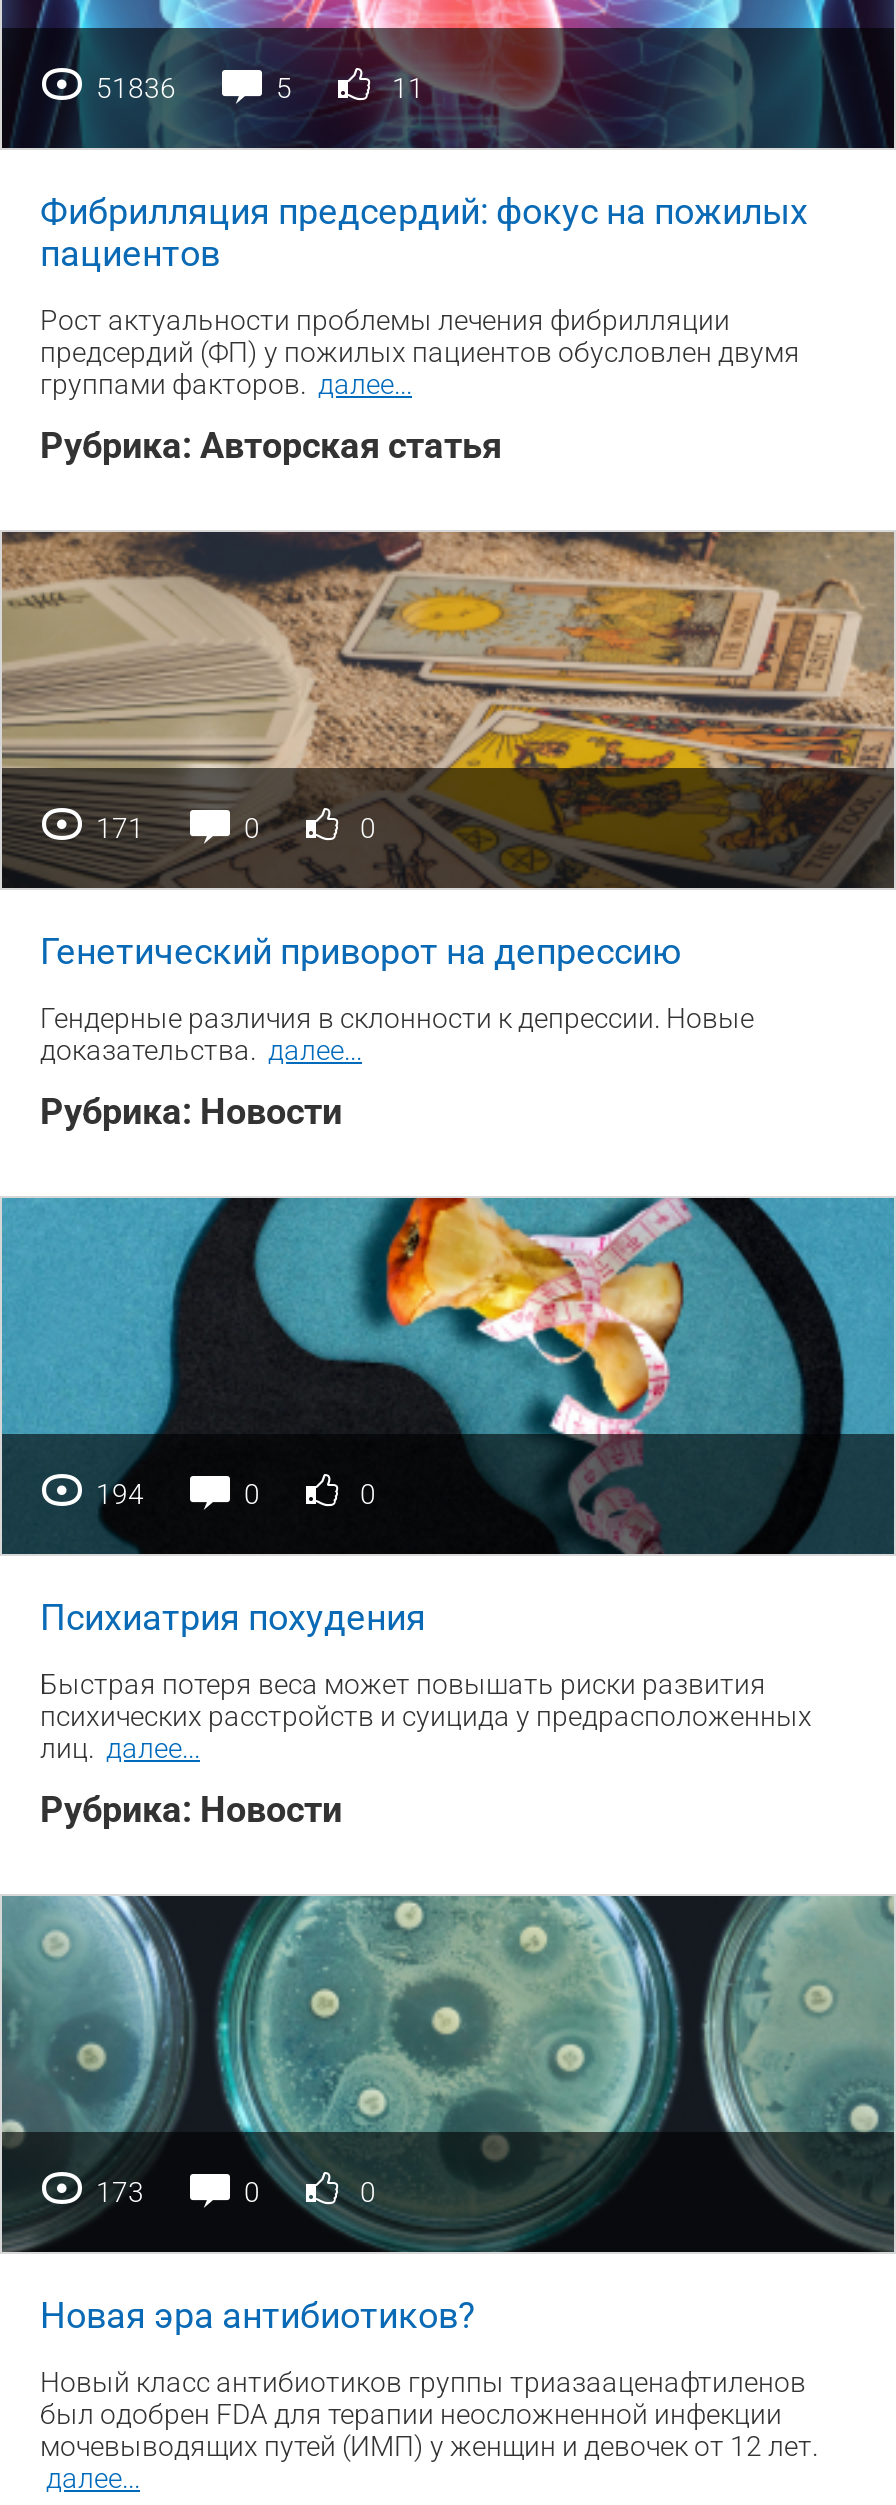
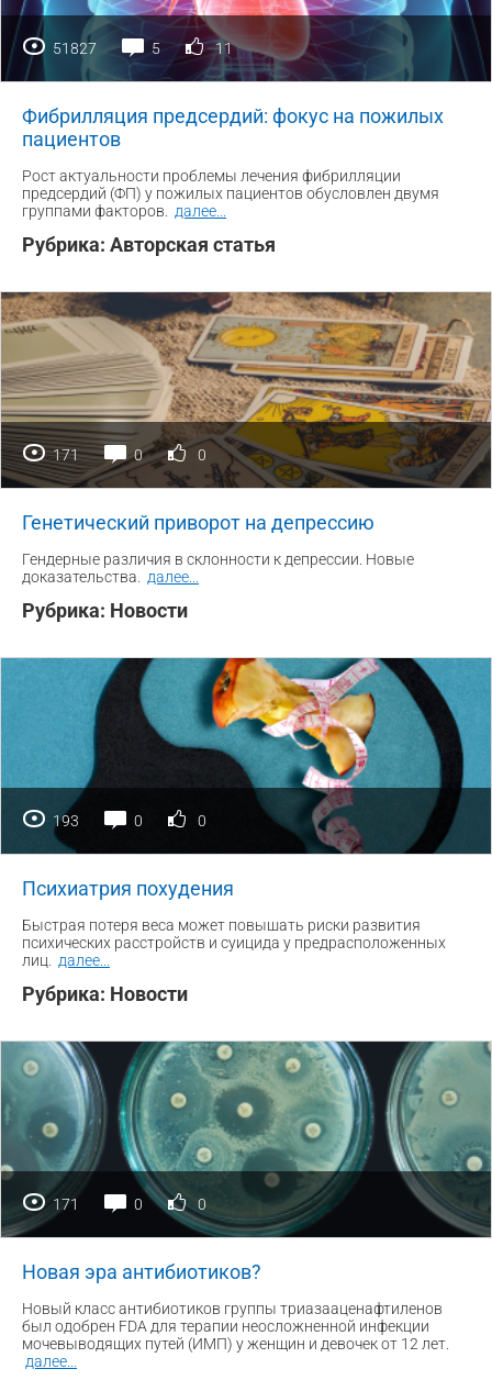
- 51836
+ 51827

- 194
+ 193

- 173
+ 171
